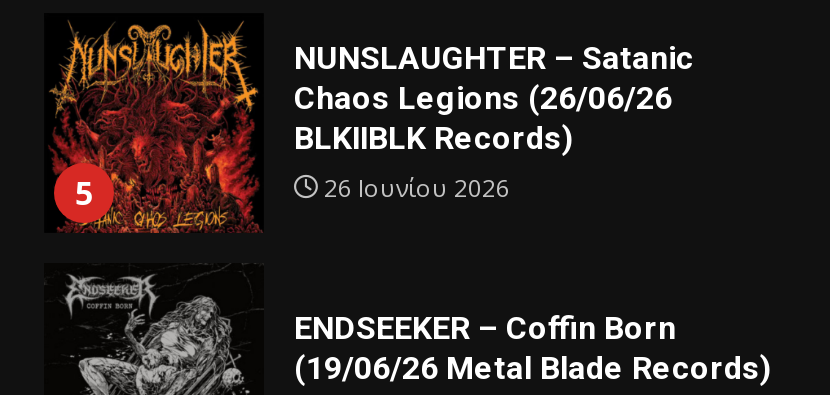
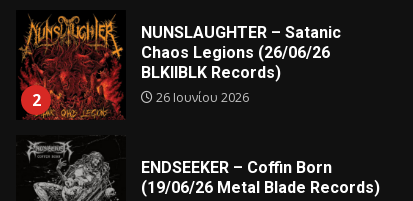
- 5
+ 2
